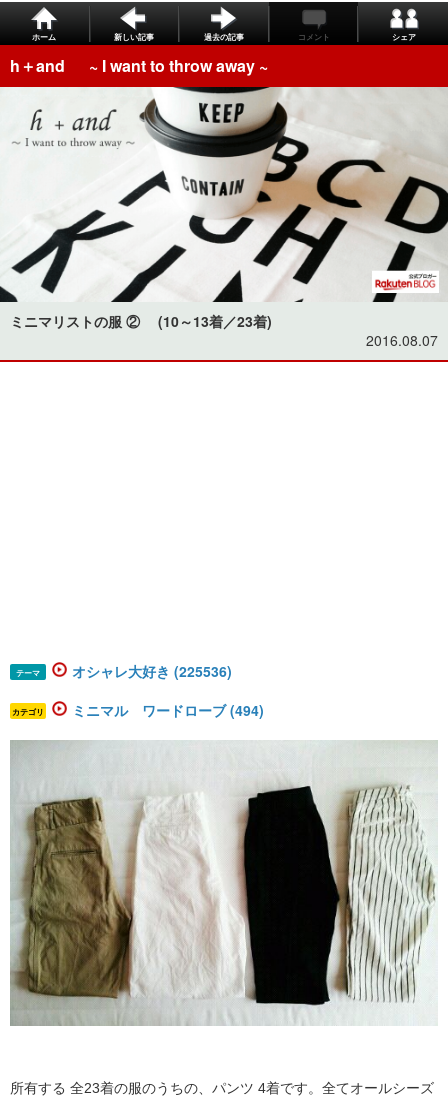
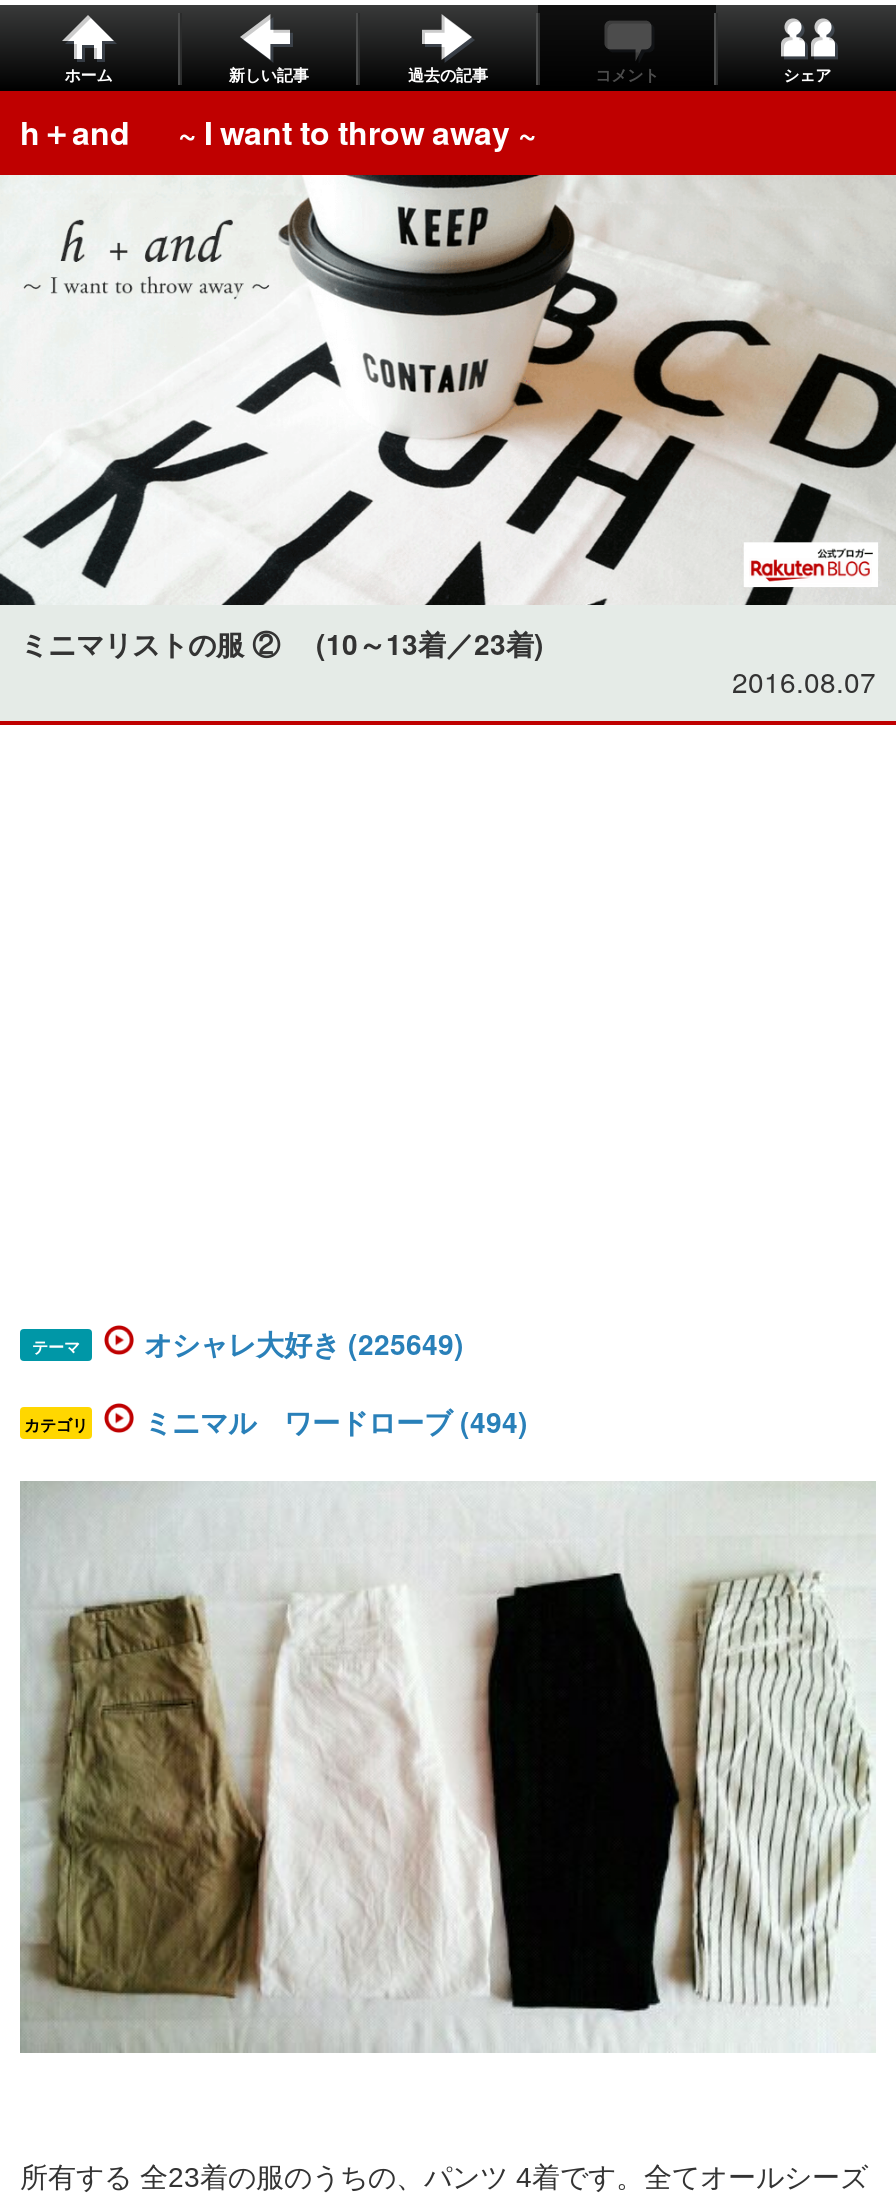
- オシャレ大好き (225536)
+ オシャレ大好き (225649)
